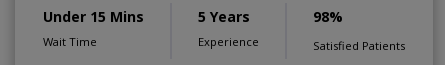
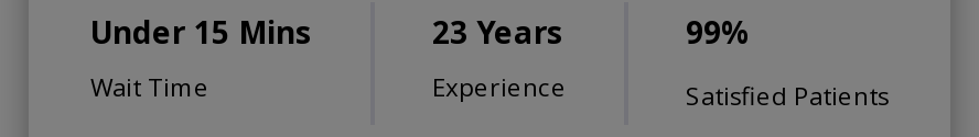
- 5 Years
+ 23 Years

- 98%
+ 99%
